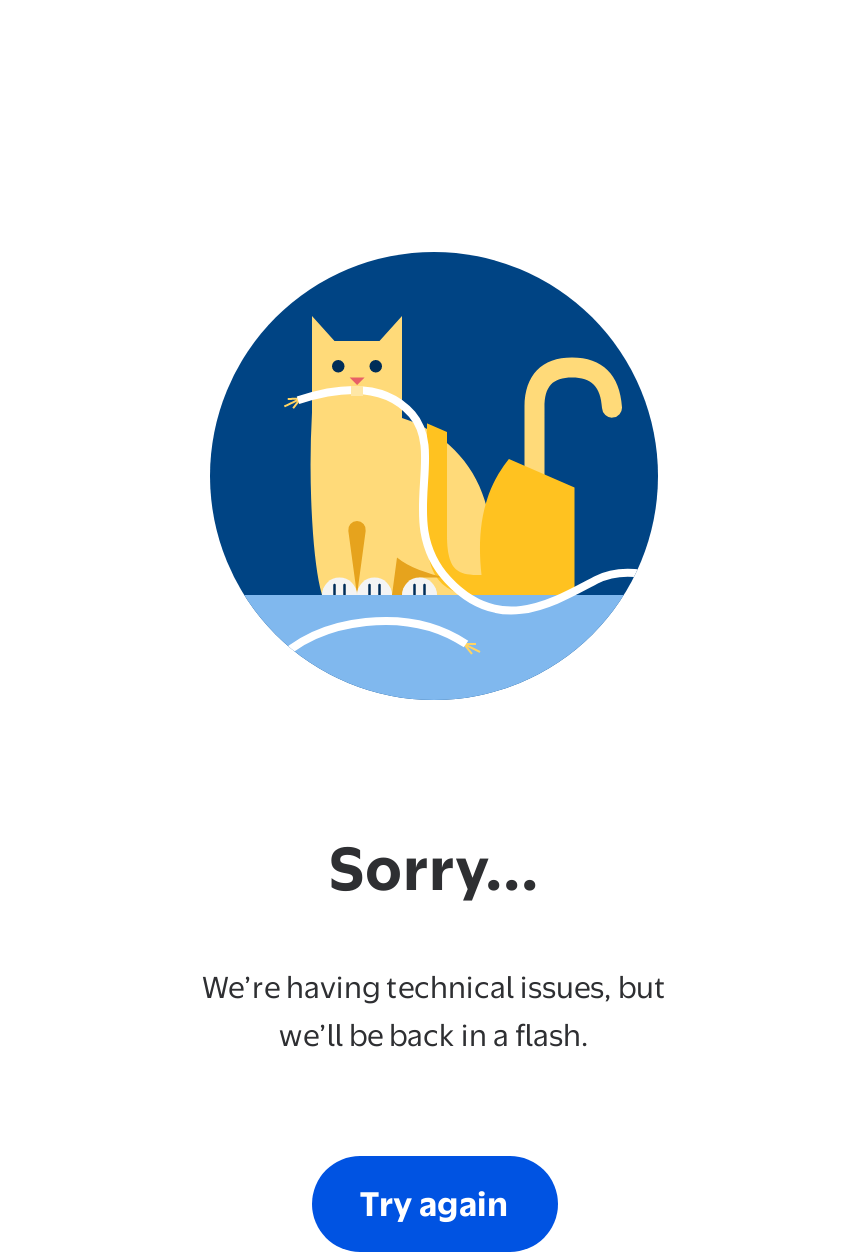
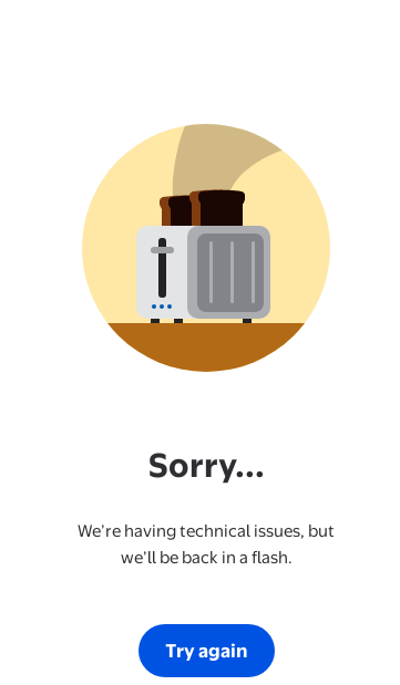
- [image]
+ [image]
